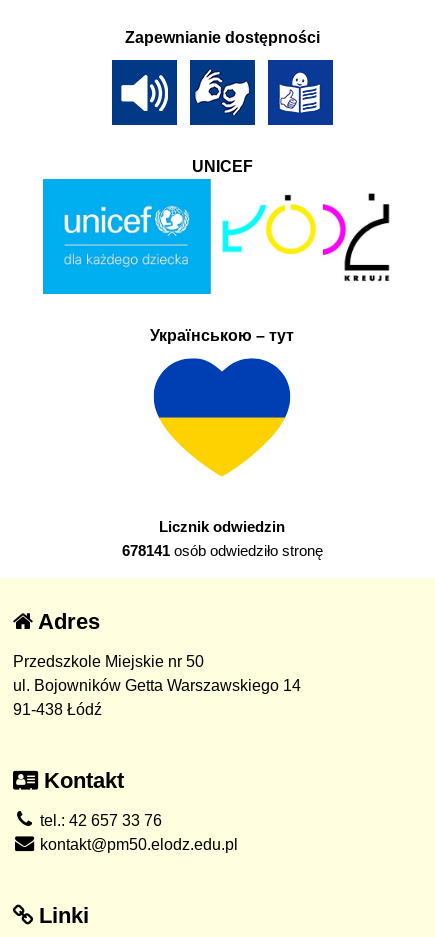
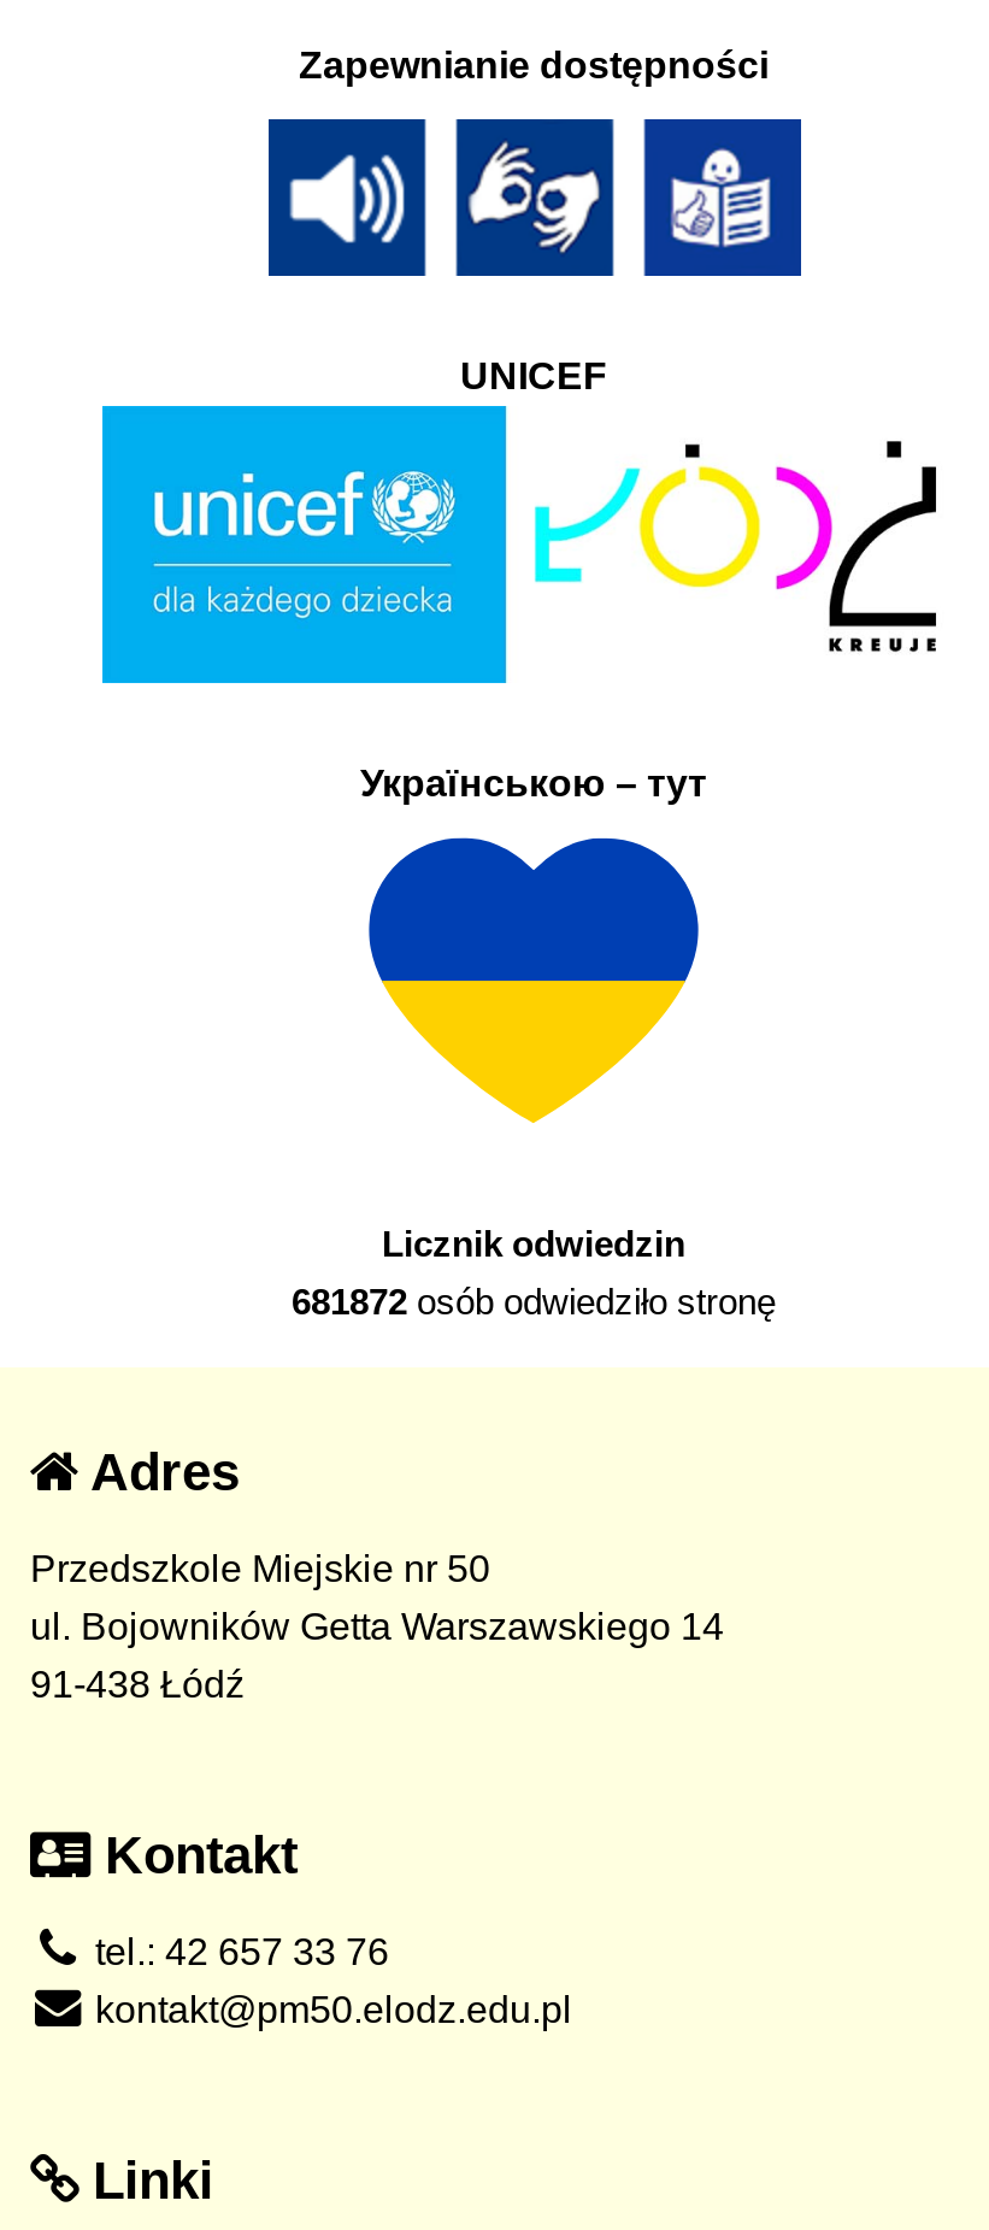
- 678141 osób odwiedziło stronę
+ 681872 osób odwiedziło stronę
